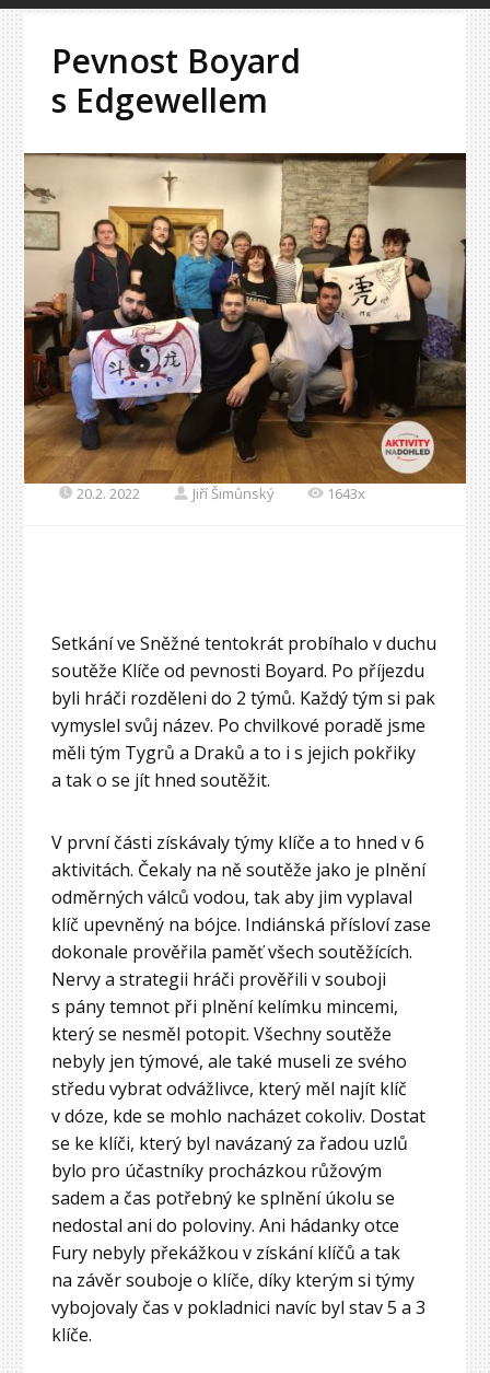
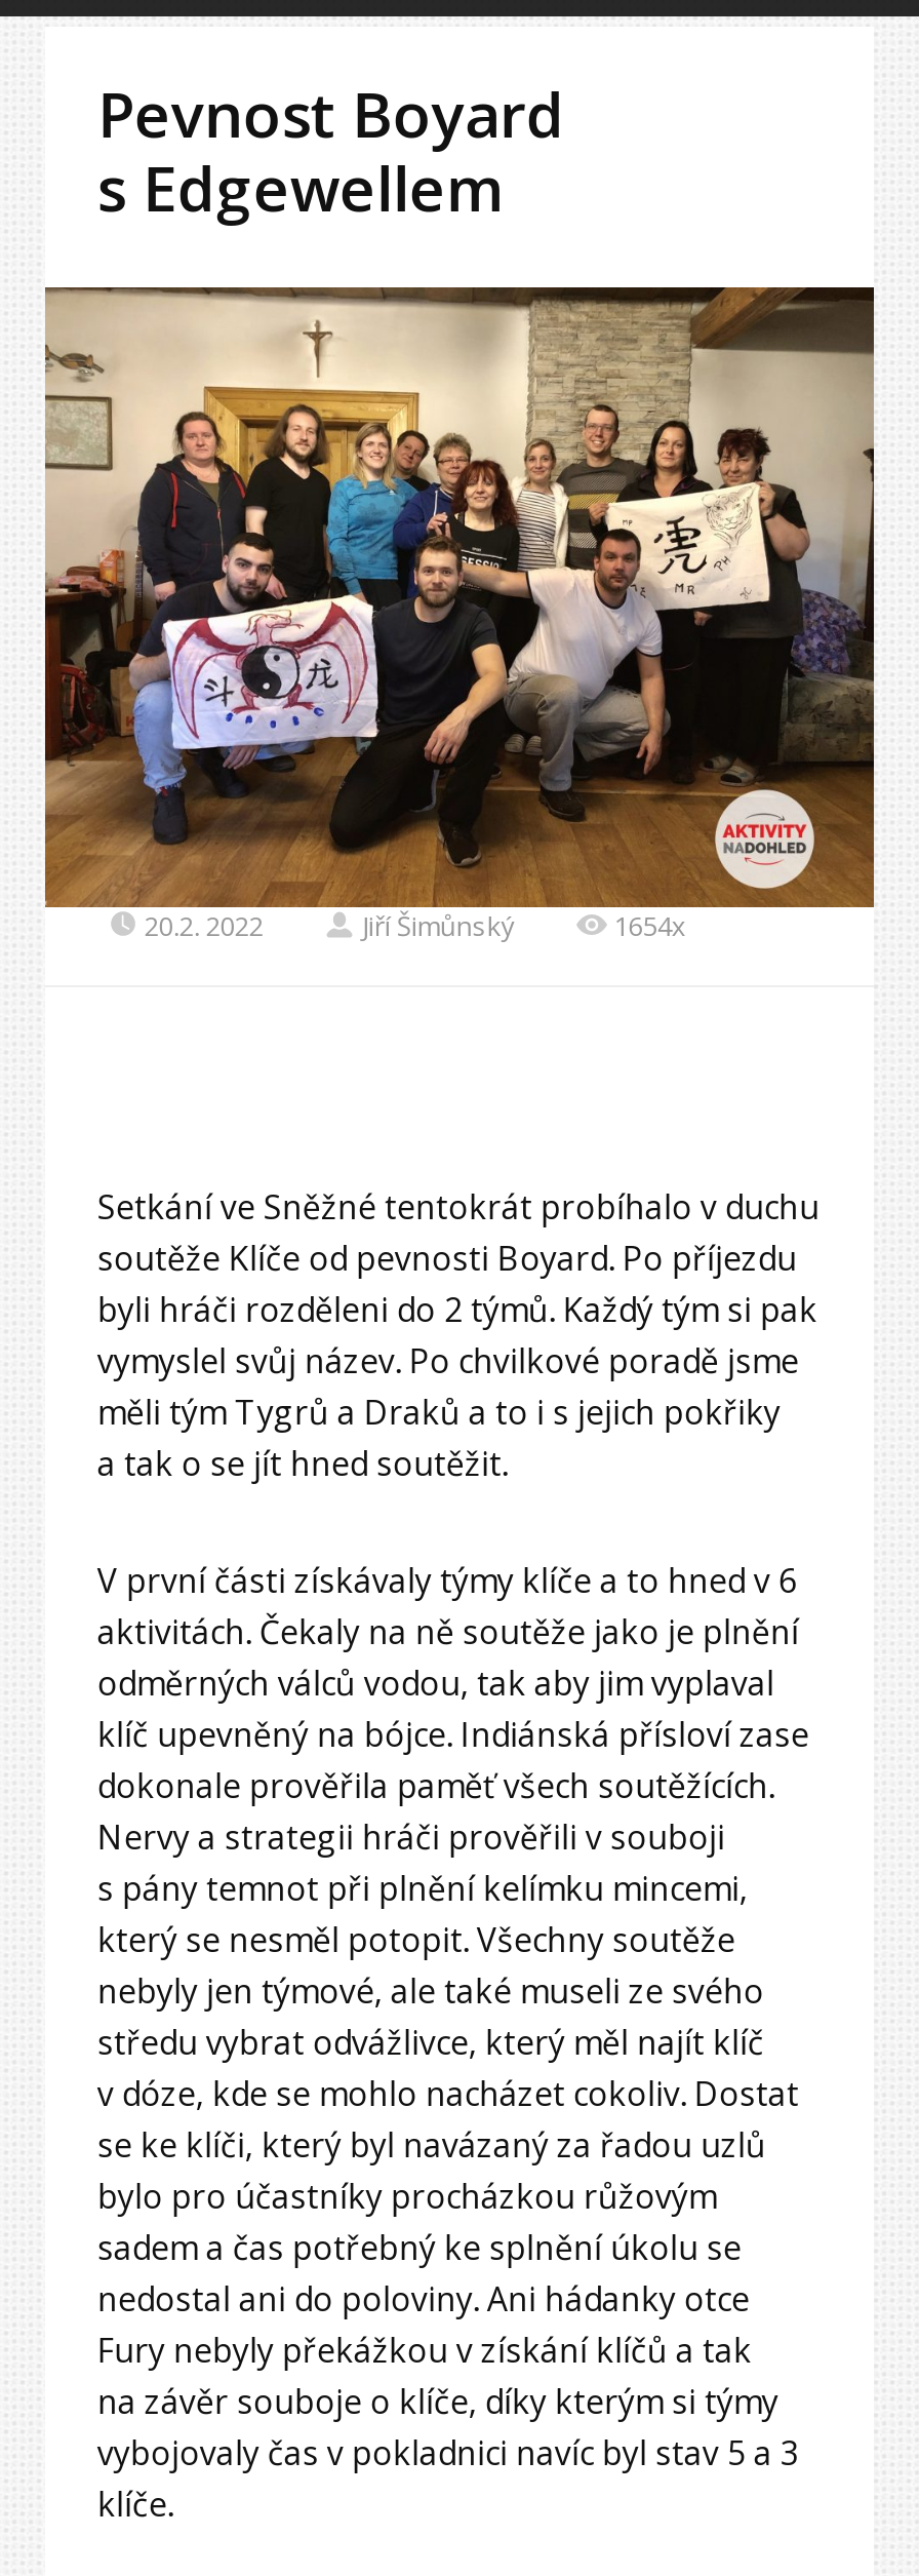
- 1643x
+ 1654x
